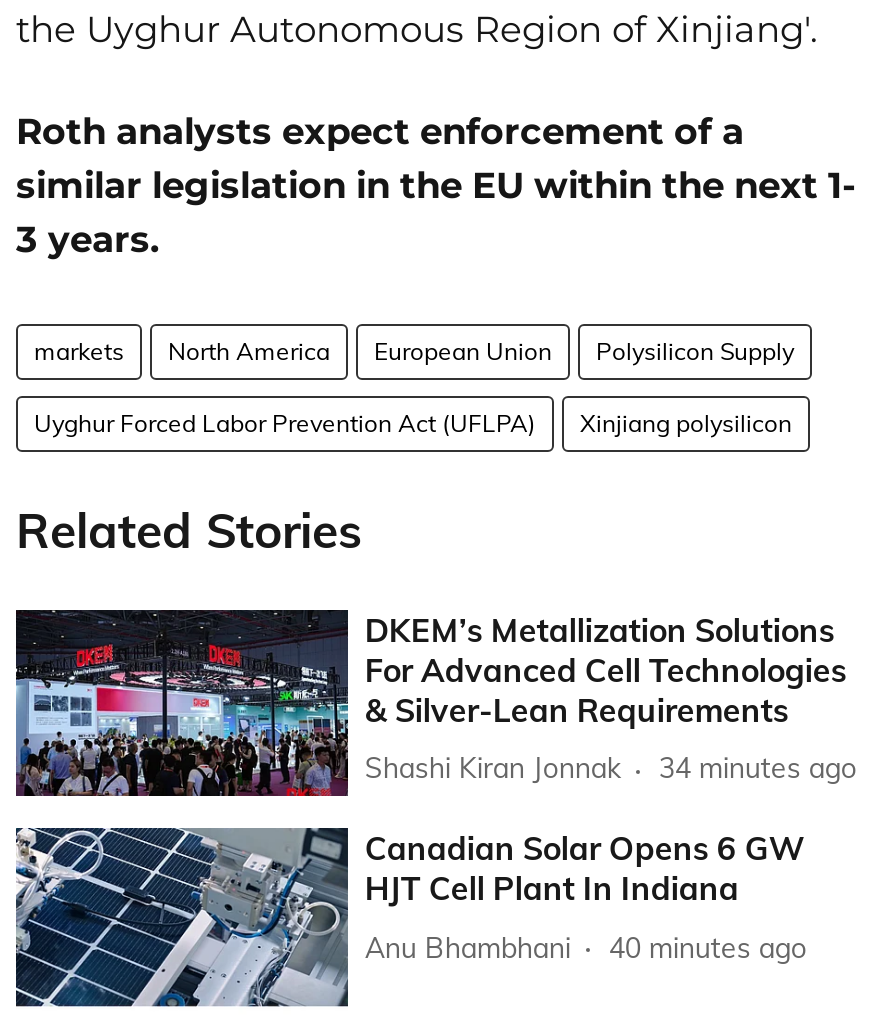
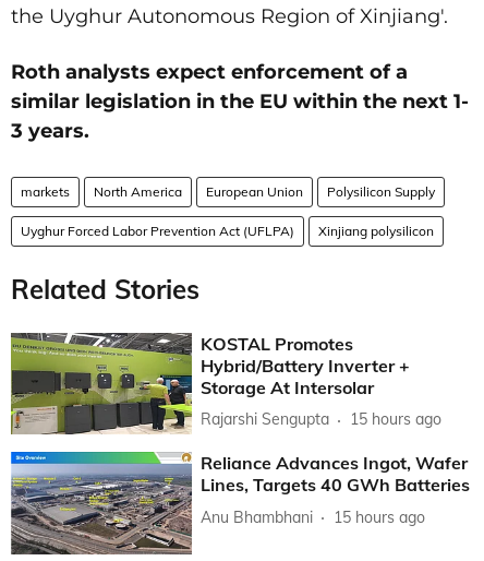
- [image]
- DKEM’s Metallization Solutions
- For Advanced Cell Technologies
- & Silver-Lean Requirements
+ [image]
+ KOSTAL Promotes
+ Hybrid/Battery Inverter +
+ Storage At Intersolar

- Shashi Kiran Jonnak
- 34 minutes ago
+ Rajarshi Sengupta
+ 15 hours ago

- [image]
- Canadian Solar Opens 6 GW
- HJT Cell Plant In Indiana
+ [image]
+ Reliance Advances Ingot, Wafer
+ Lines, Targets 40 GWh Batteries

- Anu Bhambhani 40 minutes ago
+ Anu Bhambhani 15 hours ago
